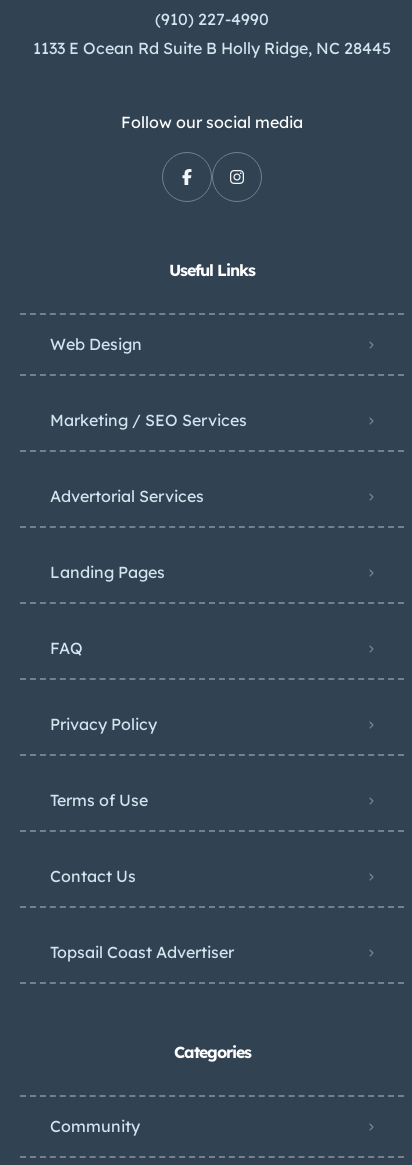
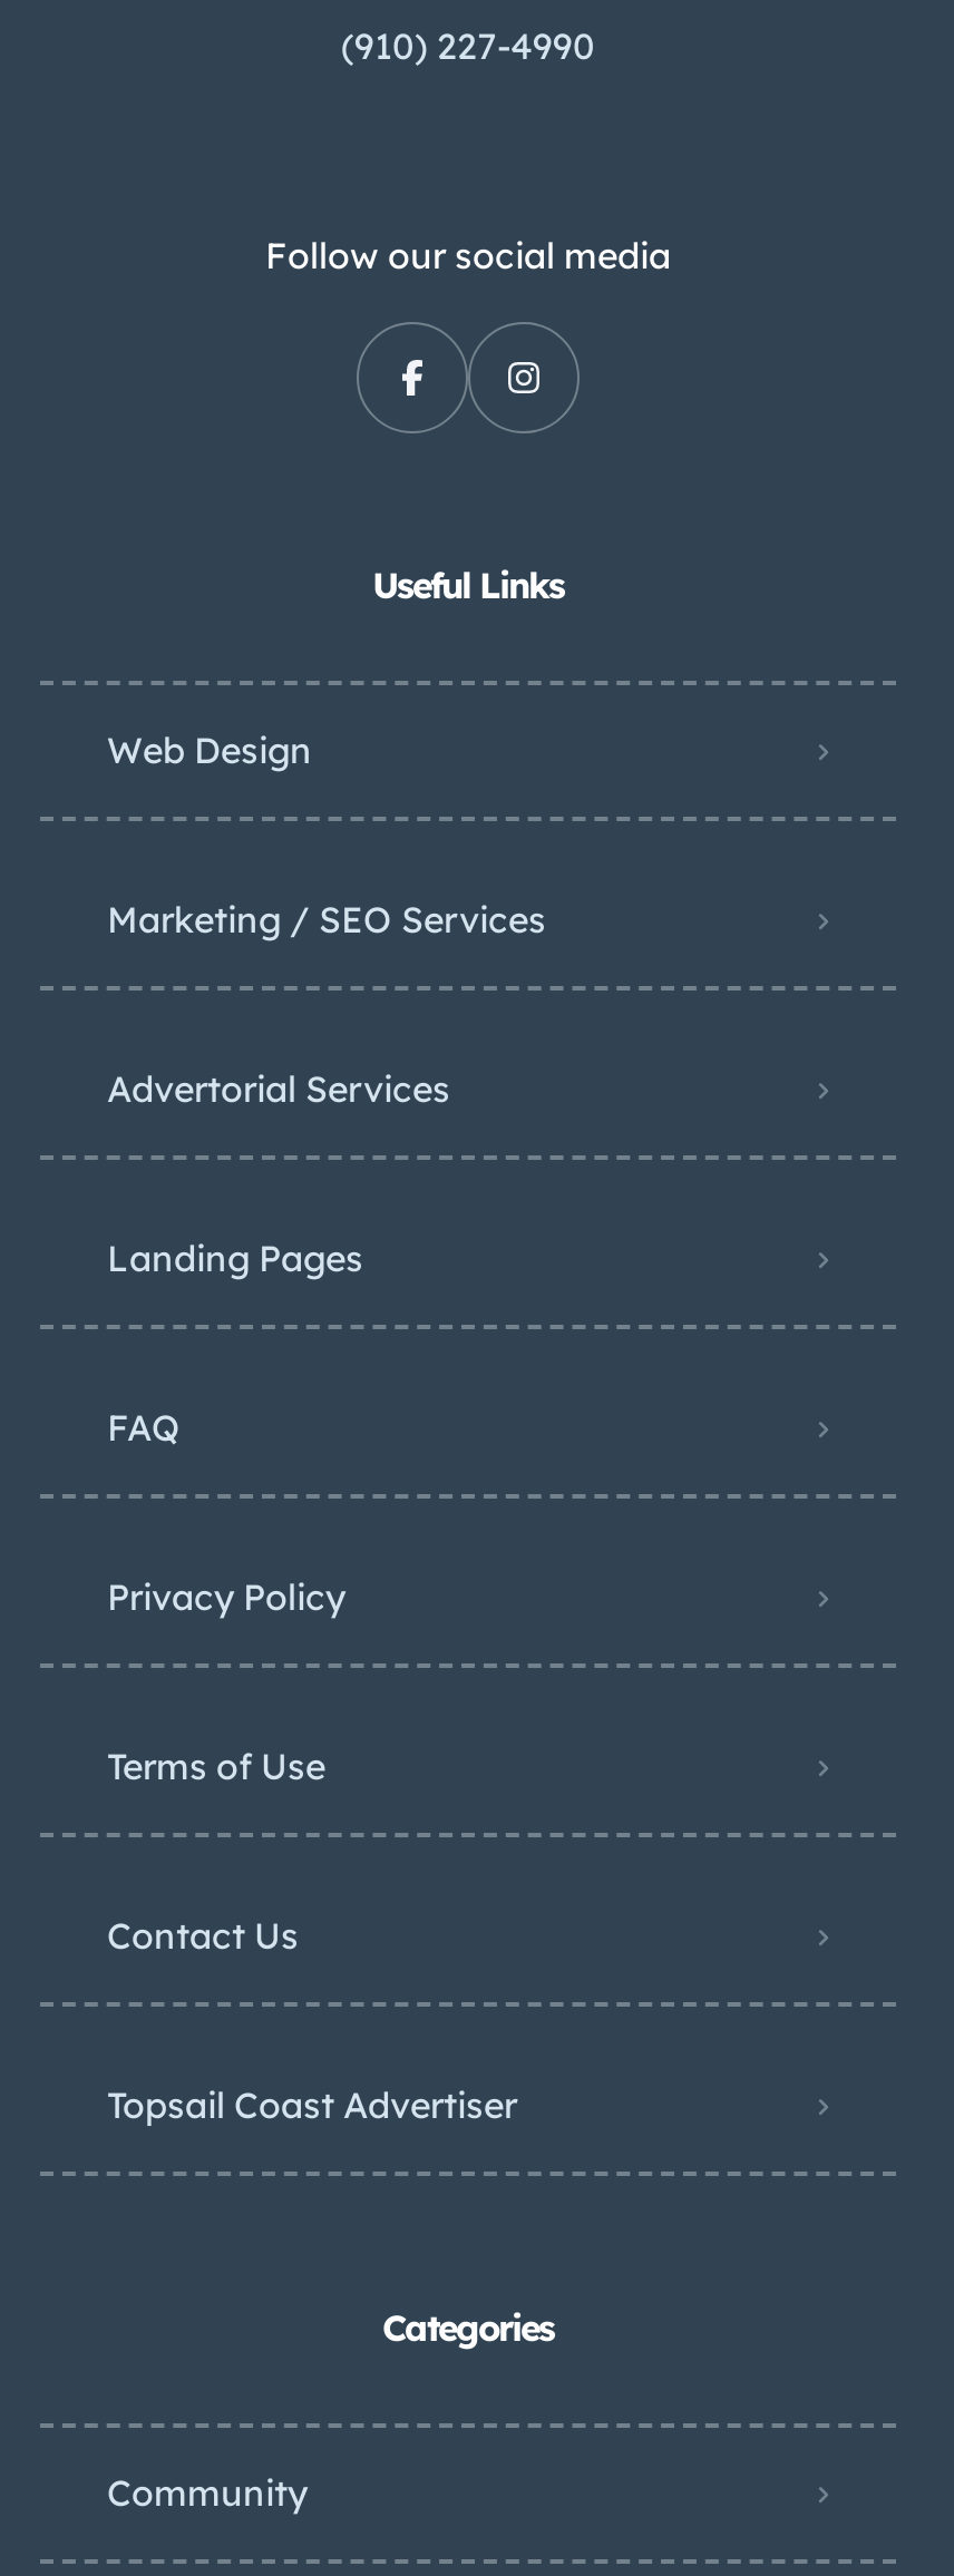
- 1133 E Ocean Rd Suite B Holly Ridge, NC 28445
